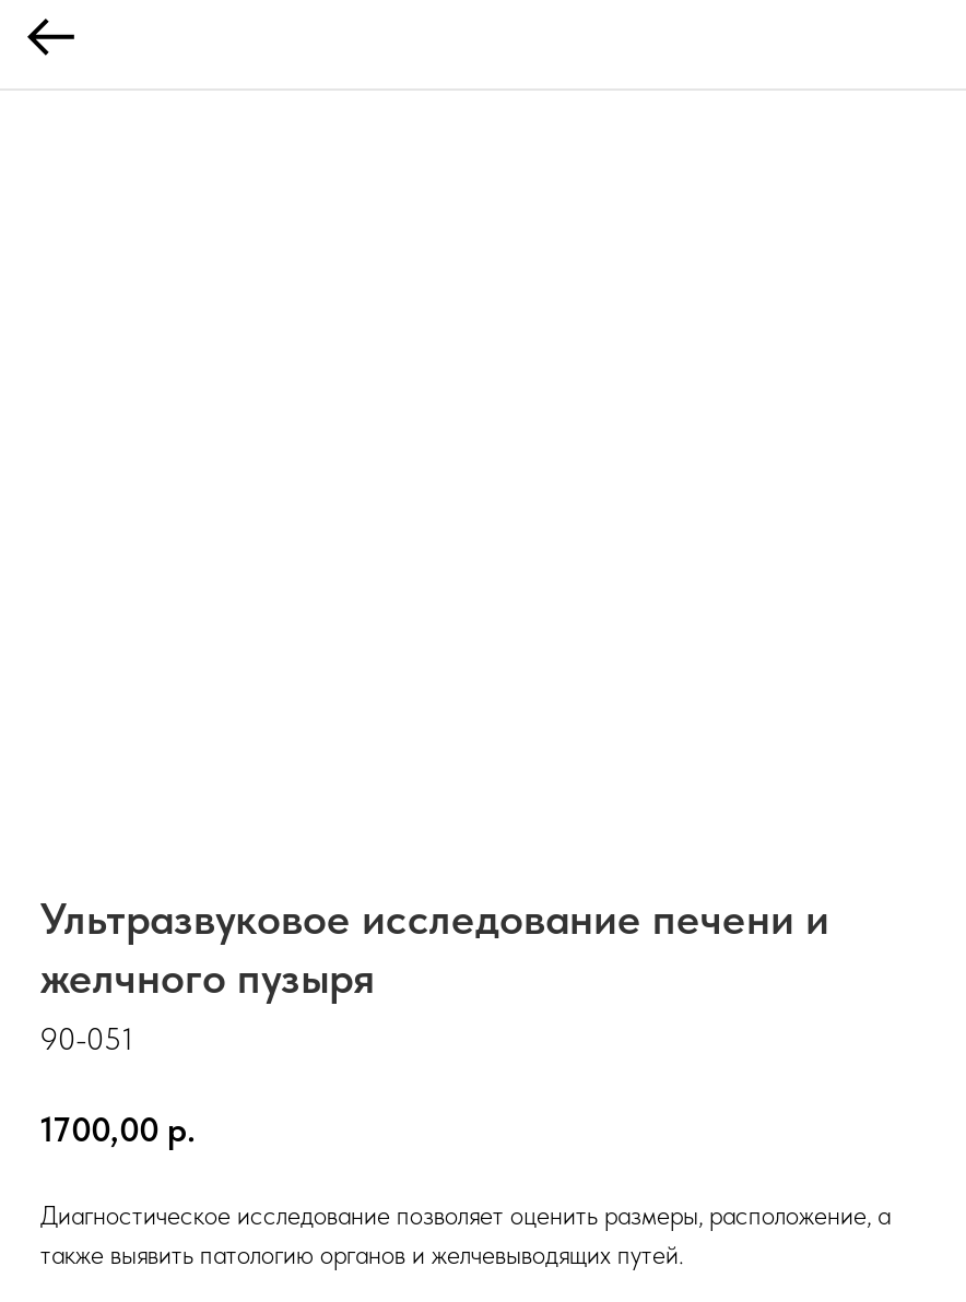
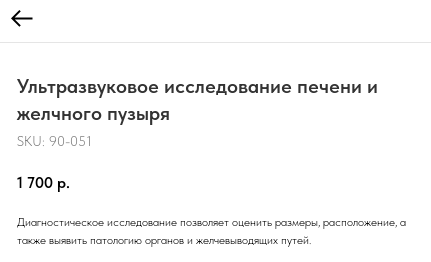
- 90-051
+ SKU: 90-051

- 1700,00 р.
+ 1 700 р.
